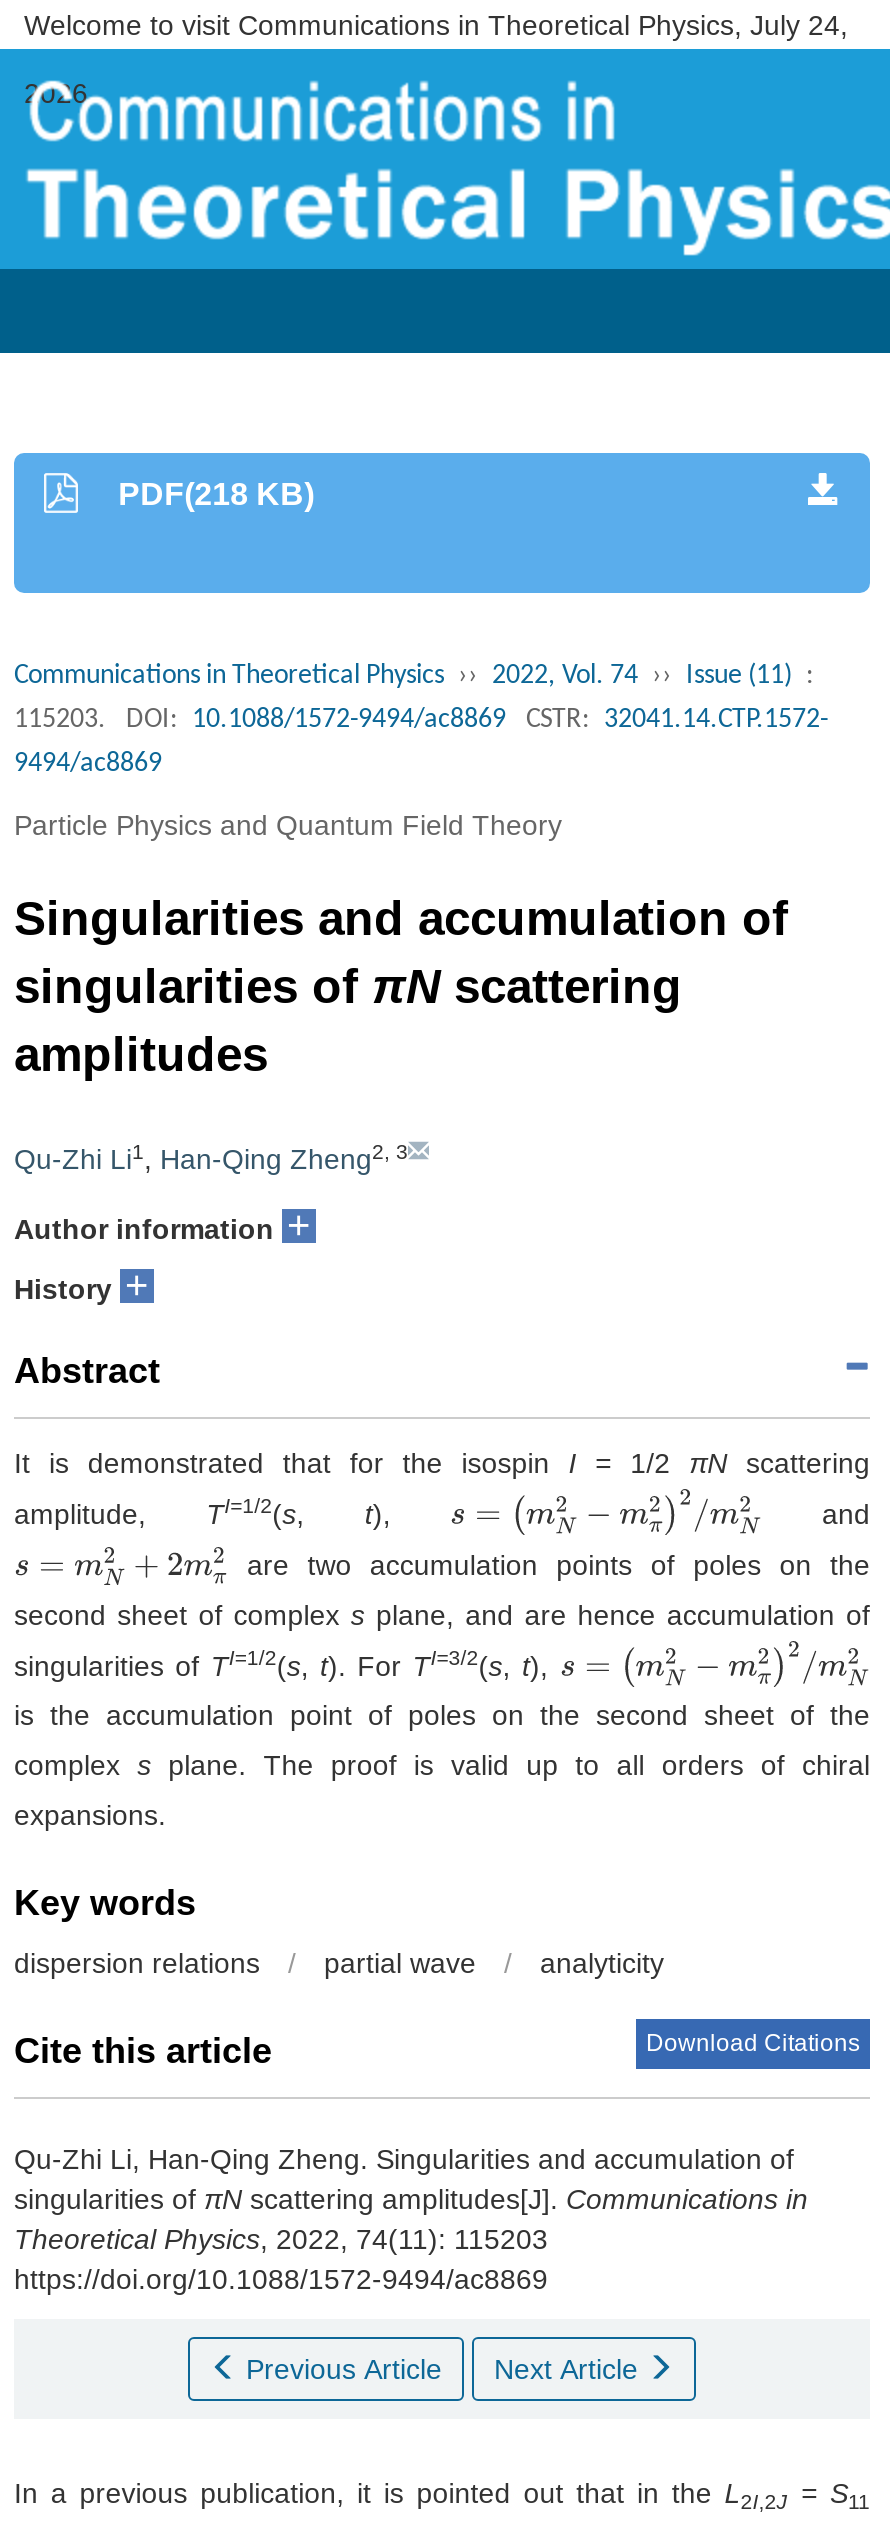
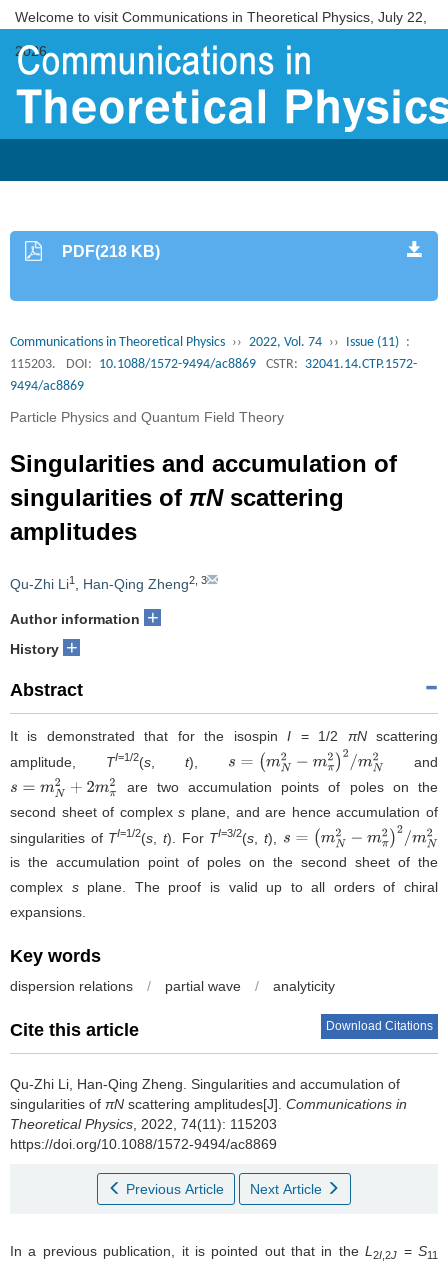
- Welcome to visit Communications in Theoretical Physics, July 24,
+ Welcome to visit Communications in Theoretical Physics, July 22,
